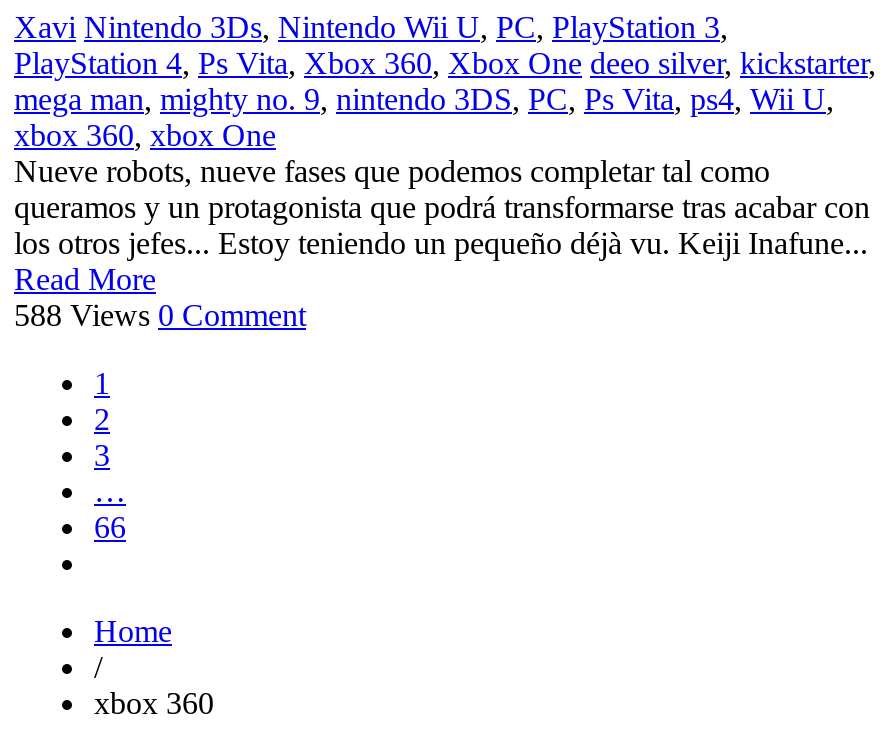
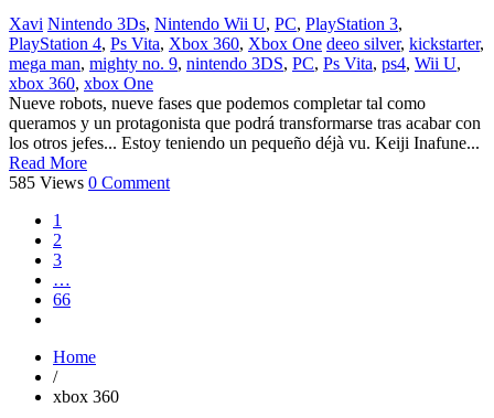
- 588 Views 0 Comment
+ 585 Views 0 Comment
